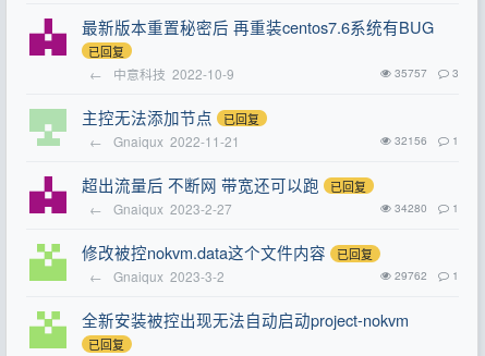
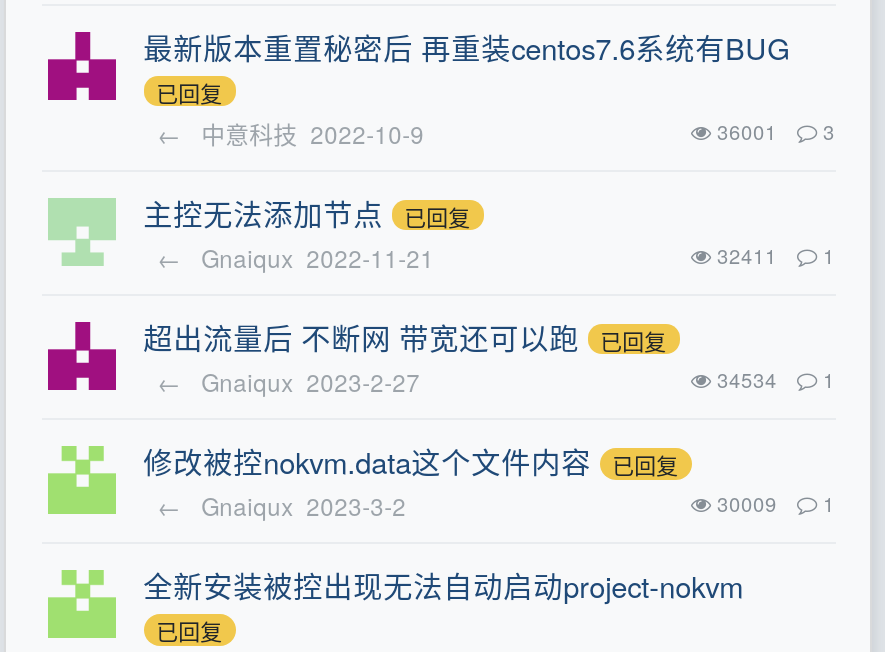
- 35757 3
+ 36001 3

- 32156 1
+ 32411 1

- 34280 1
+ 34534 1

- 29762 1
+ 30009 1
